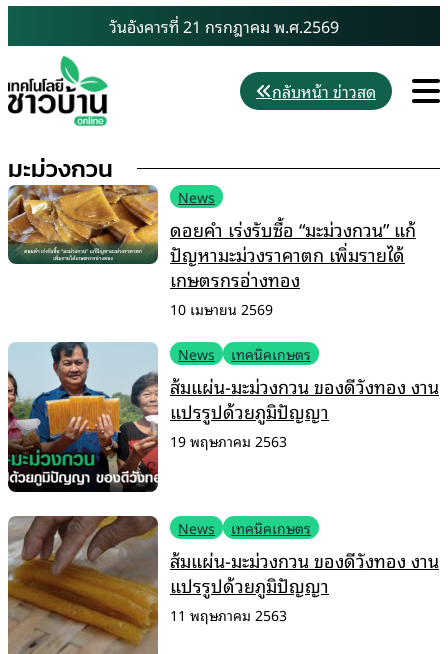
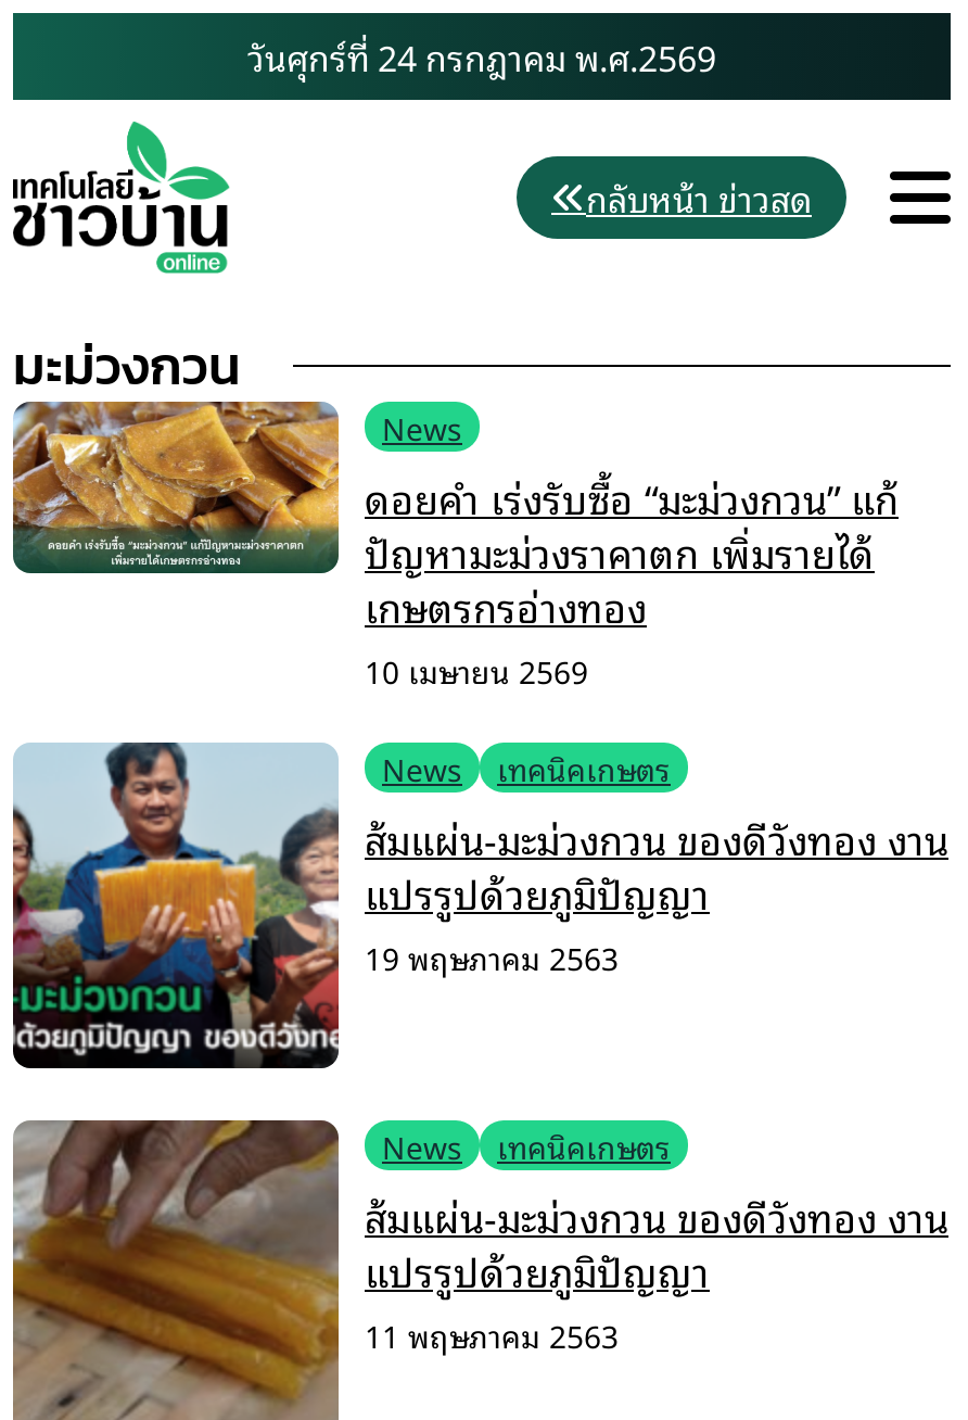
- วันอังคารที่ 21 กรกฎาคม พ.ศ.2569
+ วันศุกร์ที่ 24 กรกฎาคม พ.ศ.2569
